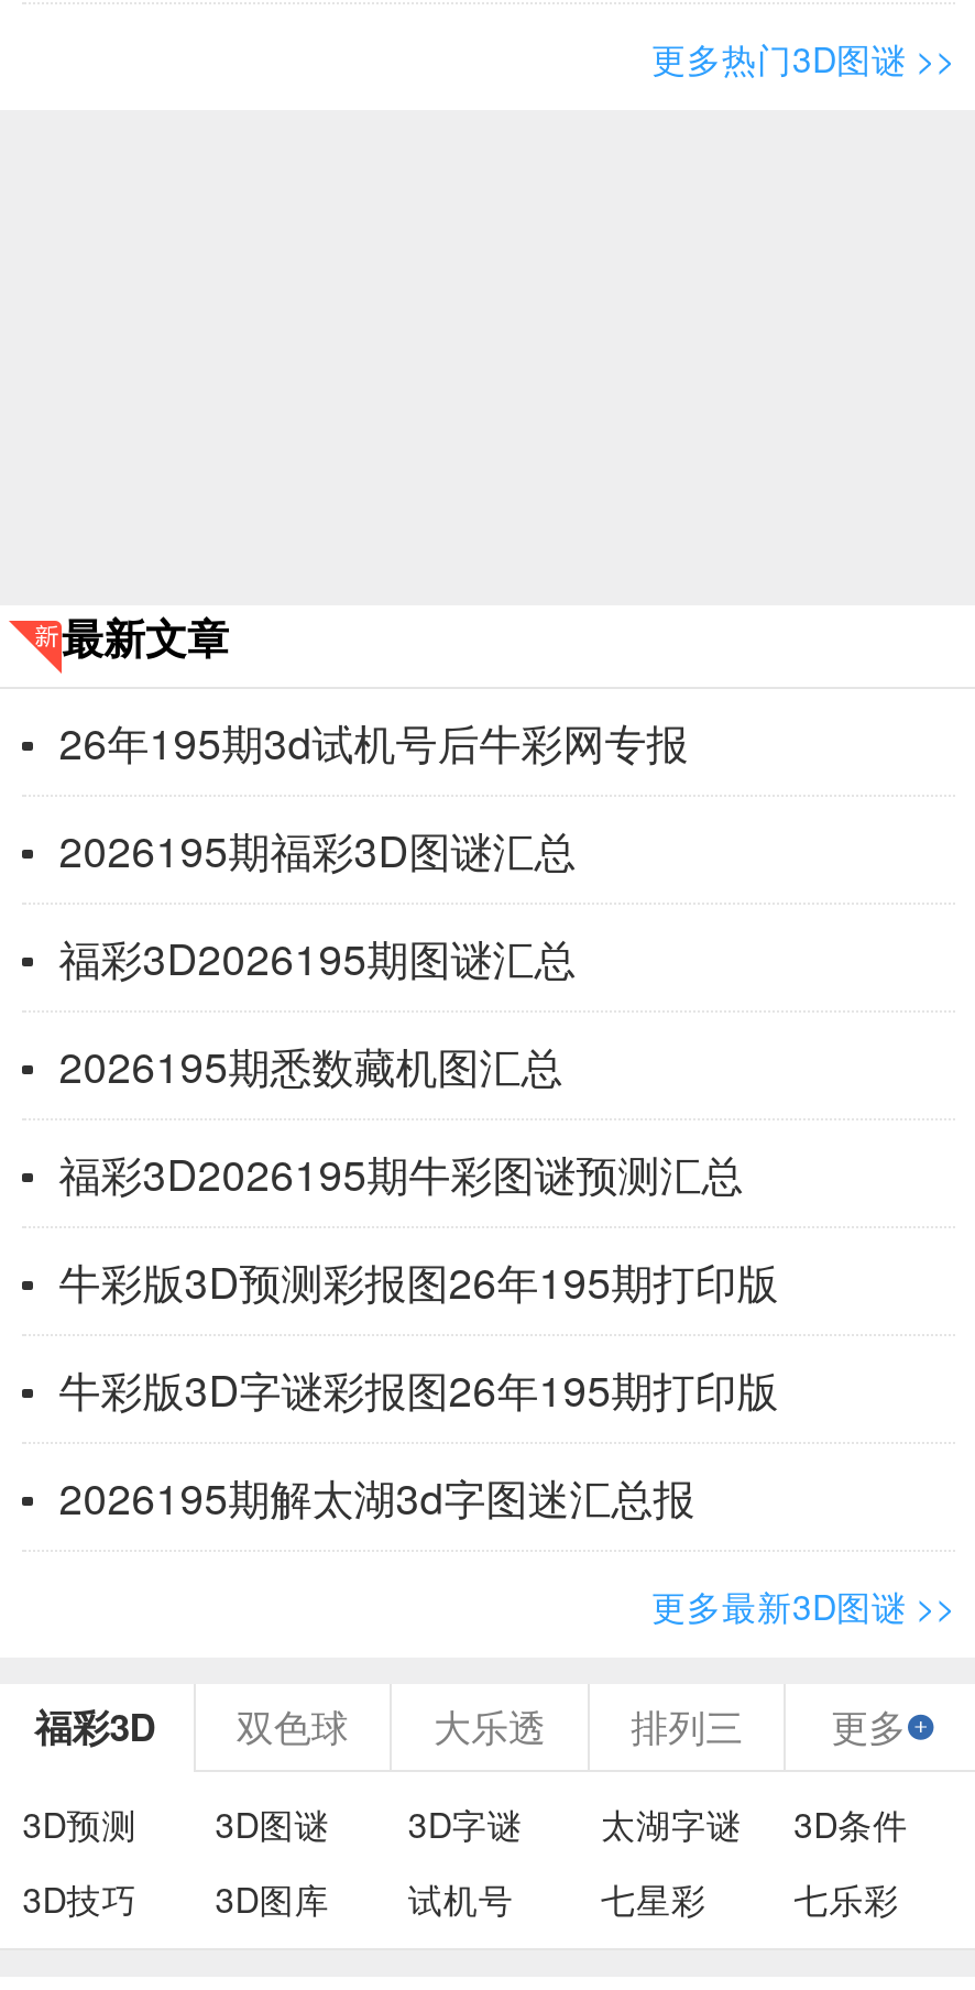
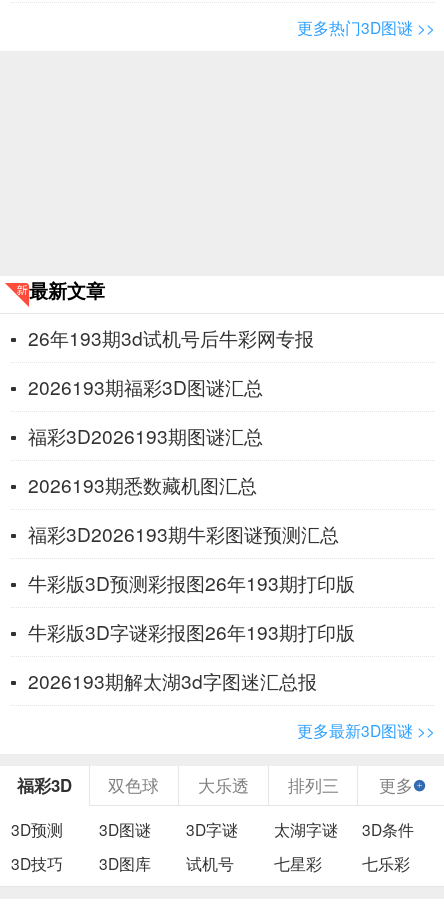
- 26年195期3d试机号后牛彩网专报
+ 26年193期3d试机号后牛彩网专报

- 2026195期福彩3D图谜汇总
+ 2026193期福彩3D图谜汇总

- 福彩3D2026195期图谜汇总
+ 福彩3D2026193期图谜汇总

- 2026195期悉数藏机图汇总
+ 2026193期悉数藏机图汇总

- 福彩3D2026195期牛彩图谜预测汇总
+ 福彩3D2026193期牛彩图谜预测汇总

- 牛彩版3D预测彩报图26年195期打印版
+ 牛彩版3D预测彩报图26年193期打印版

- 牛彩版3D字谜彩报图26年195期打印版
+ 牛彩版3D字谜彩报图26年193期打印版

- 2026195期解太湖3d字图迷汇总报
+ 2026193期解太湖3d字图迷汇总报
